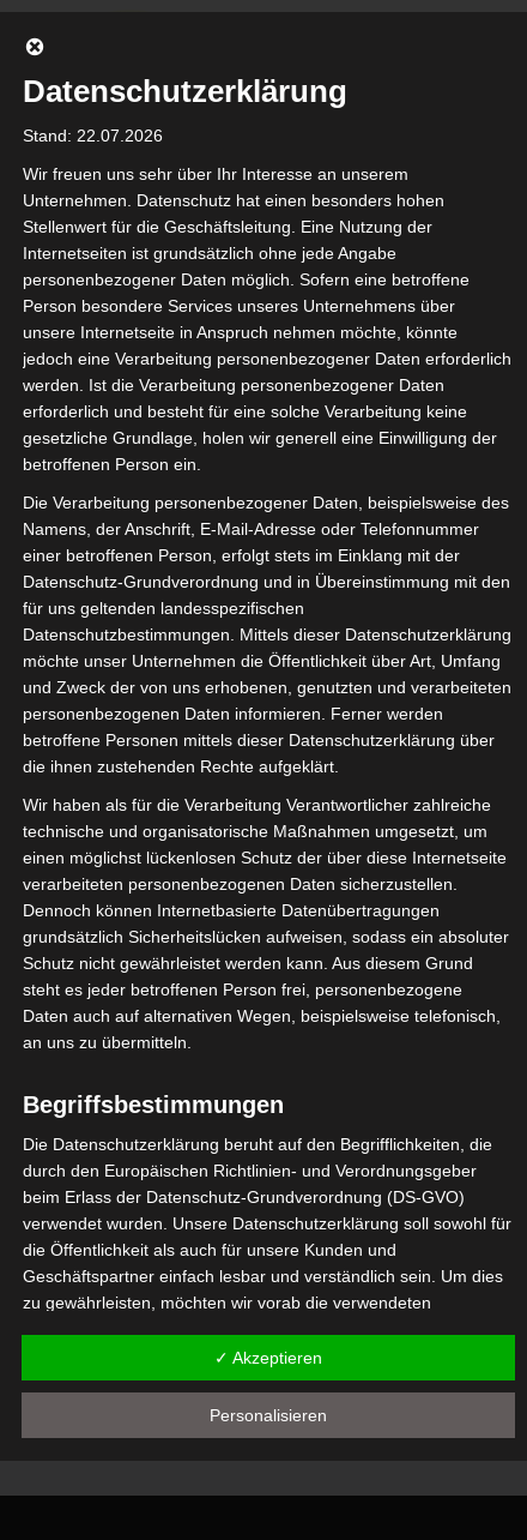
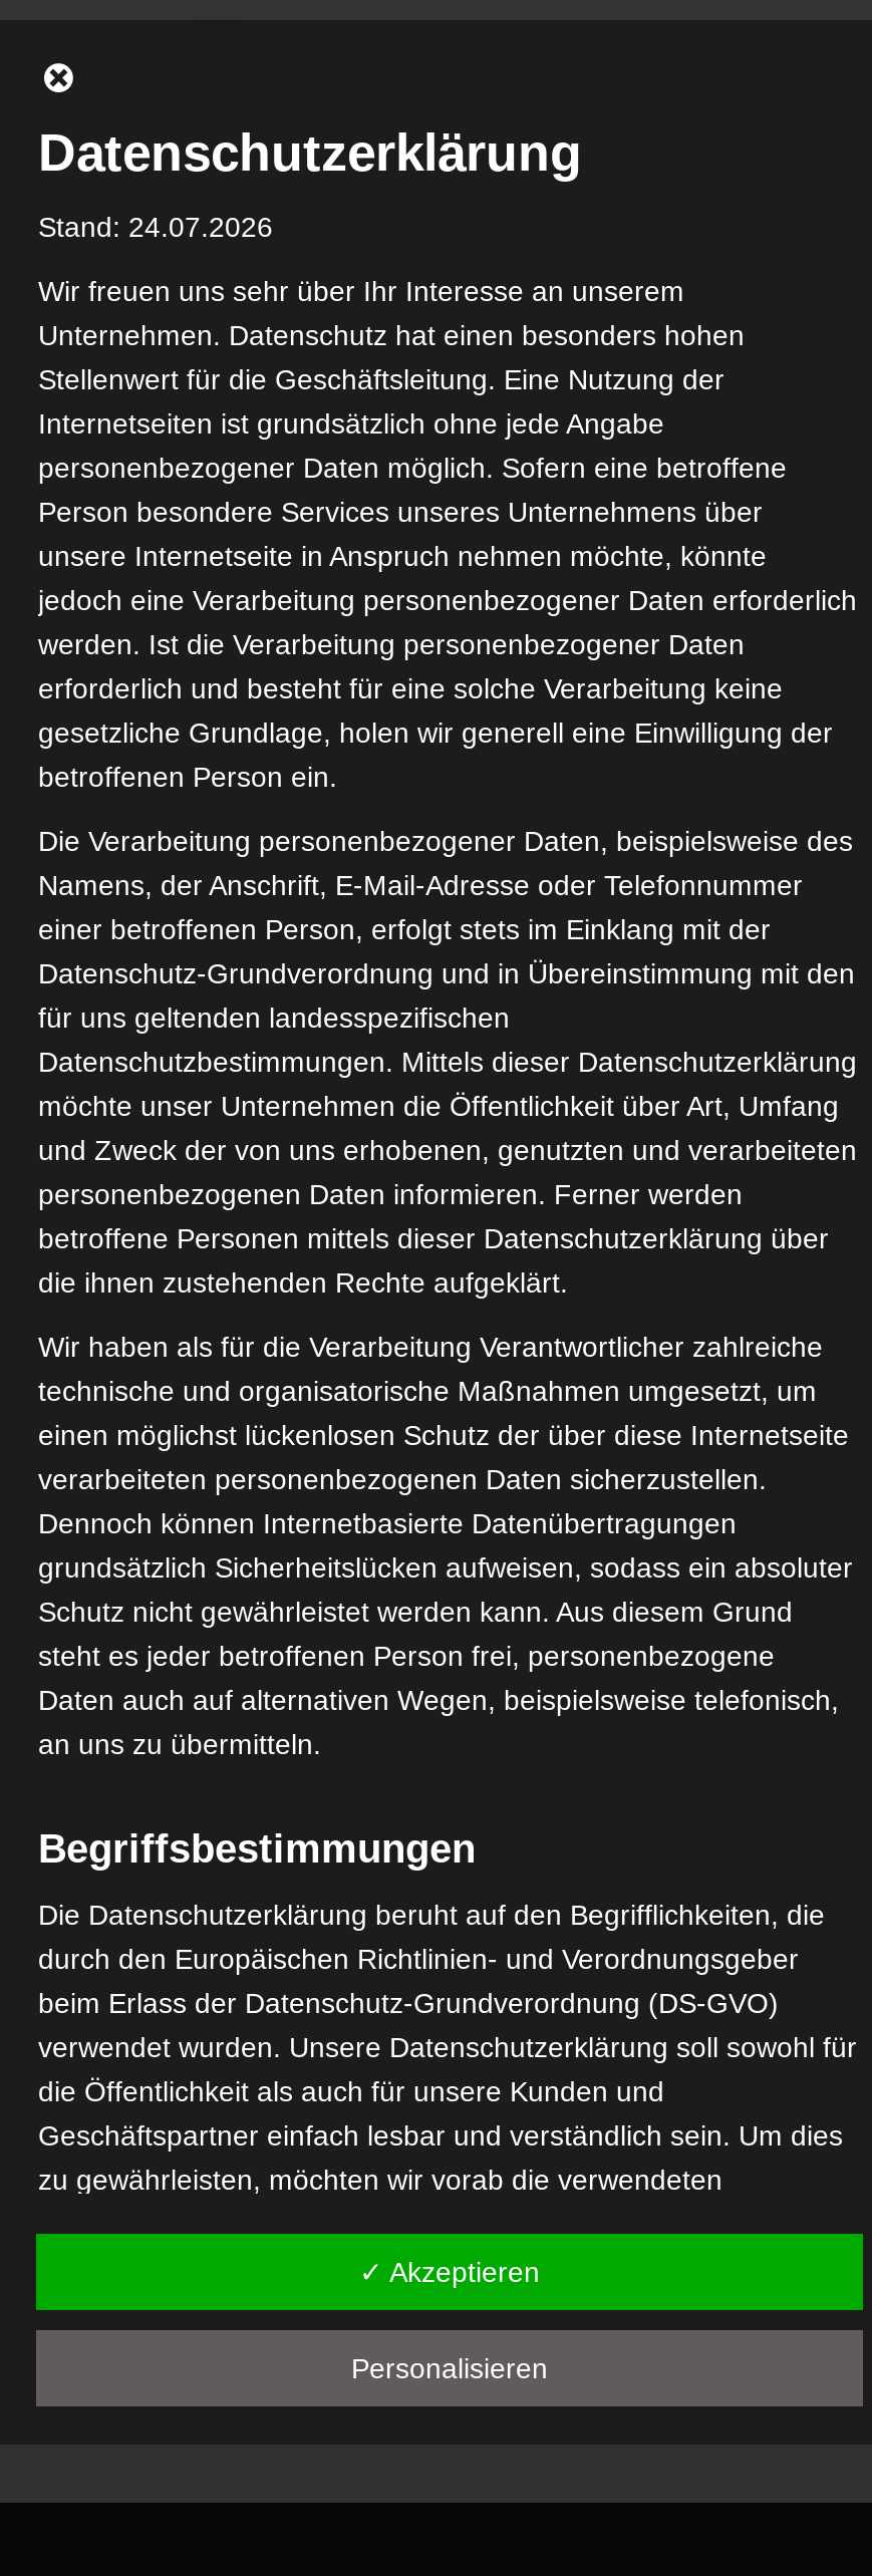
- Stand: 22.07.2026
+ Stand: 24.07.2026
